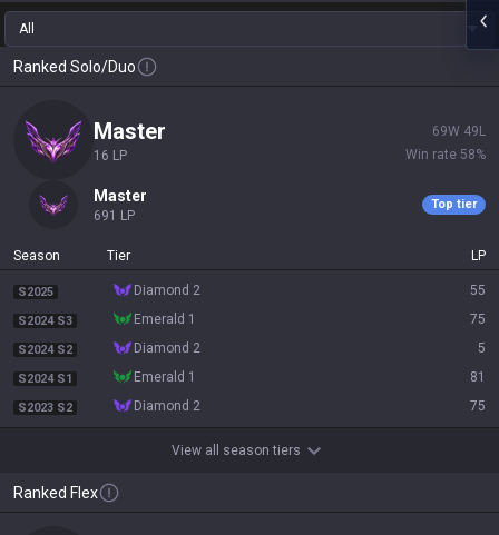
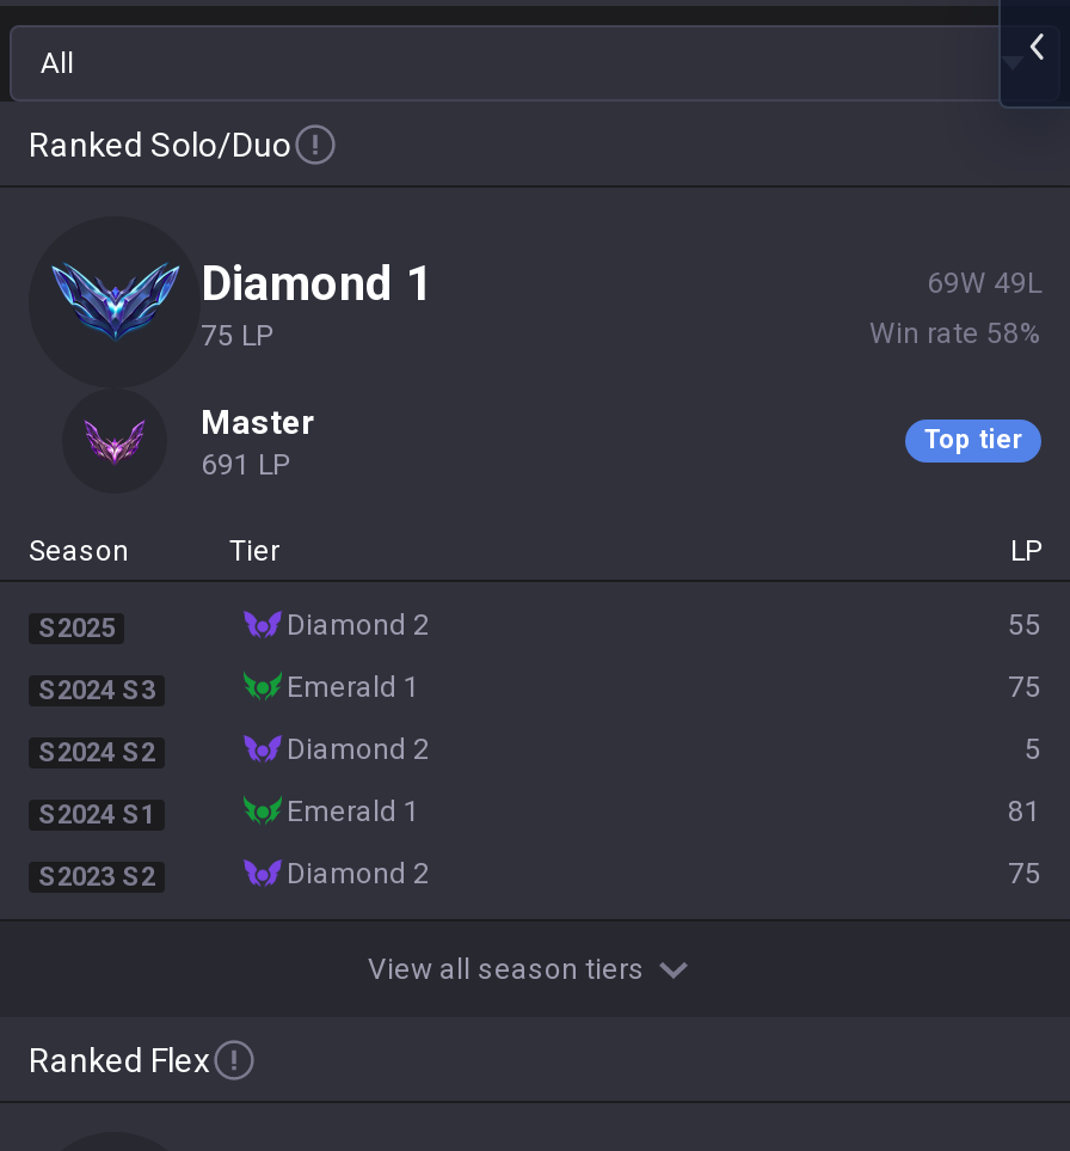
- [image]
- master
- 16 LP
+ [image]
+ diamond 1
+ 75 LP
